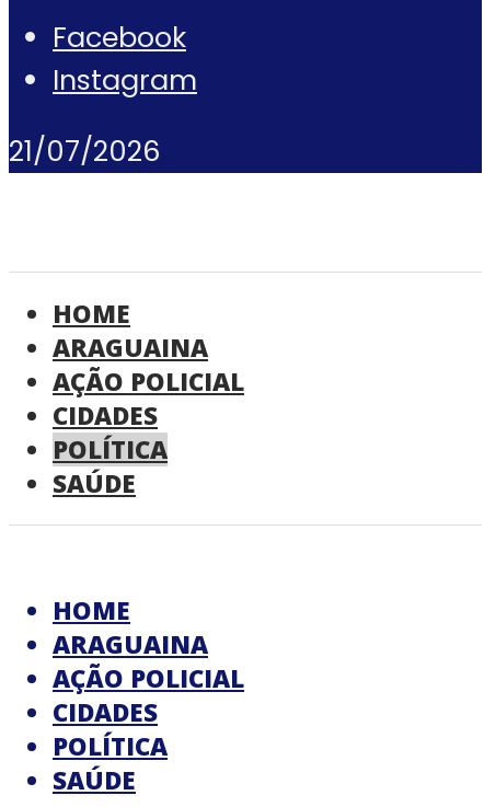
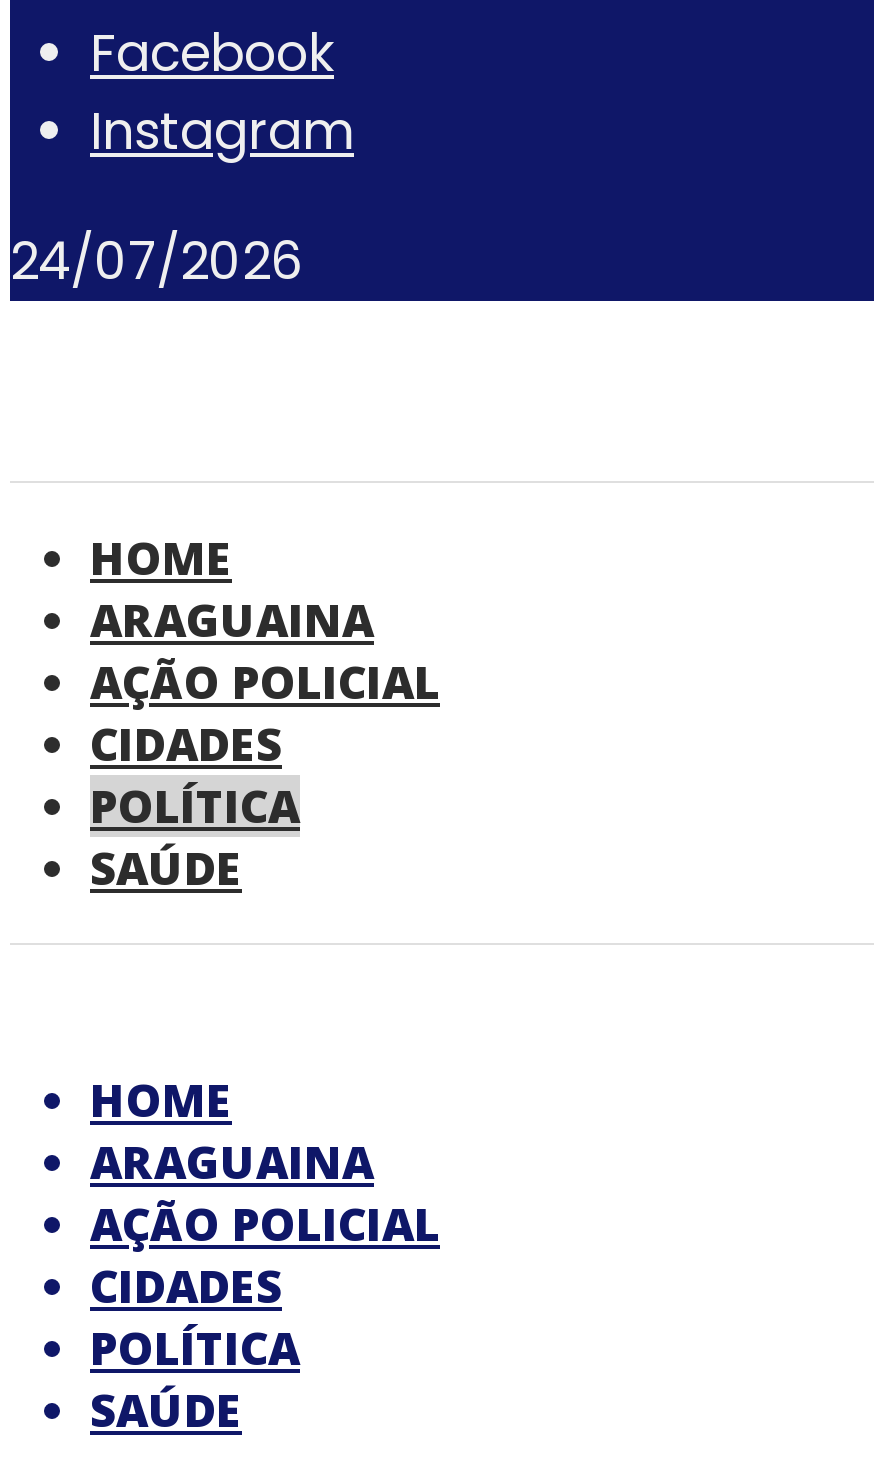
- 21/07/2026
+ 24/07/2026
